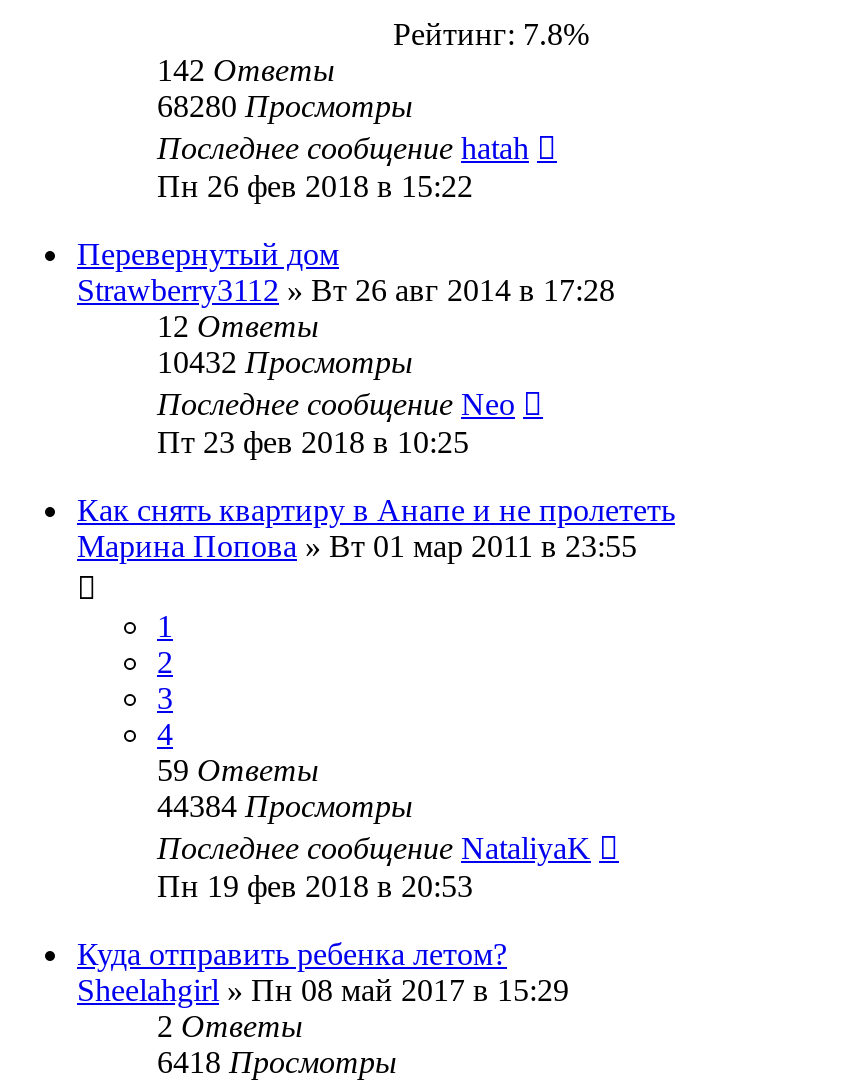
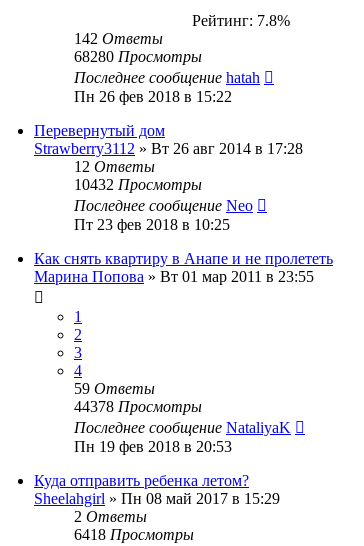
- 44384 Просмотры
+ 44378 Просмотры
